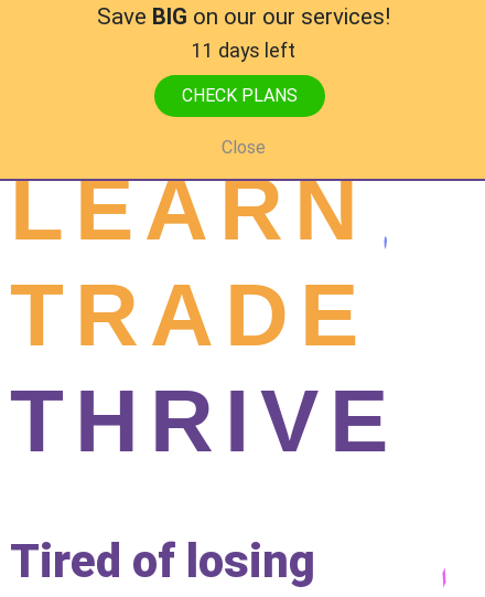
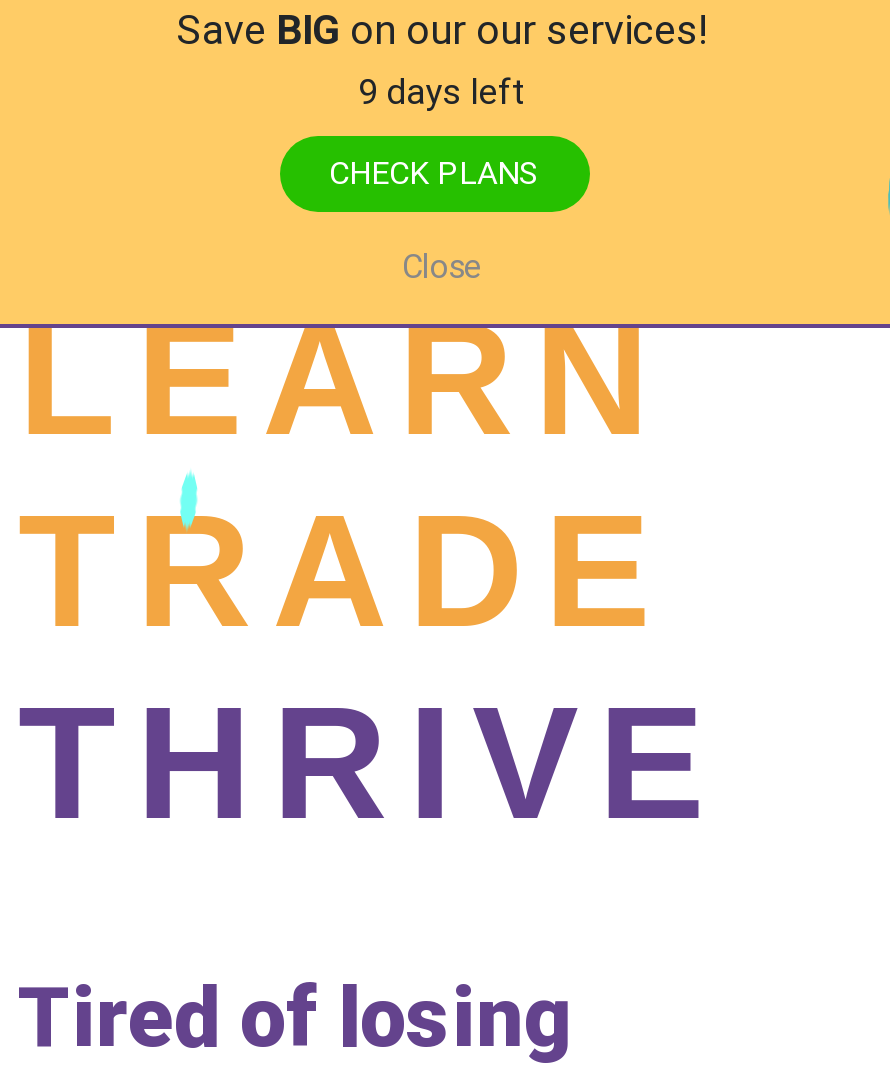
- 11 days left
+ 9 days left
